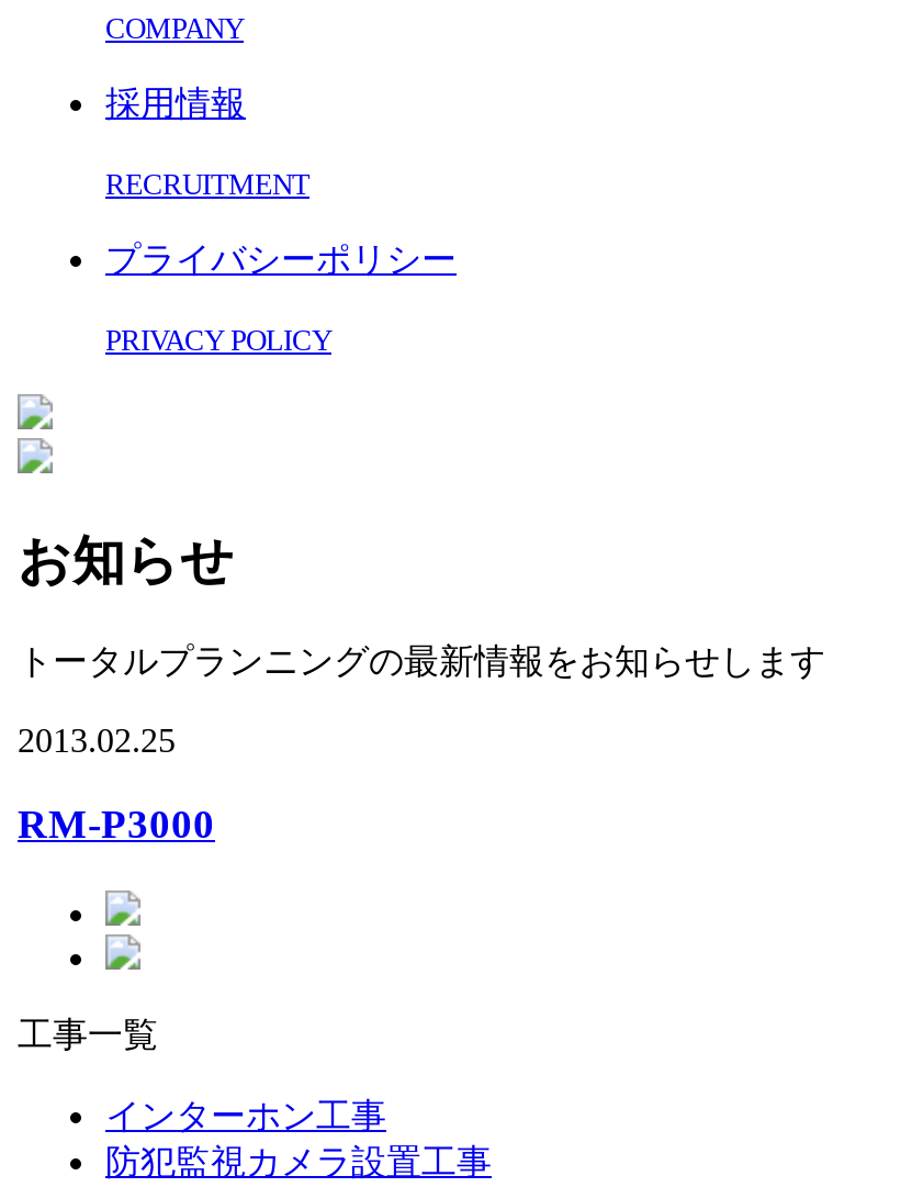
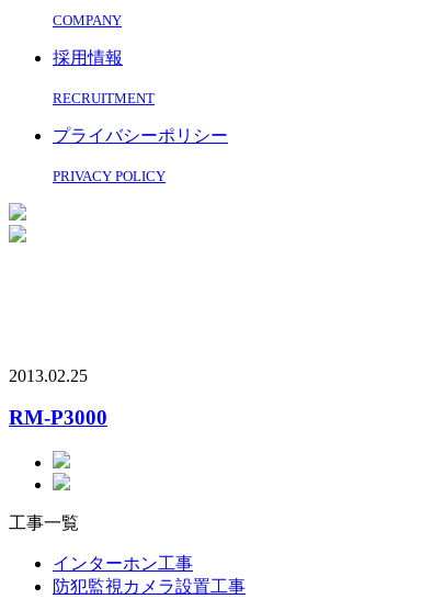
- お知らせ
- トータルプランニングの最新情報をお知らせします
